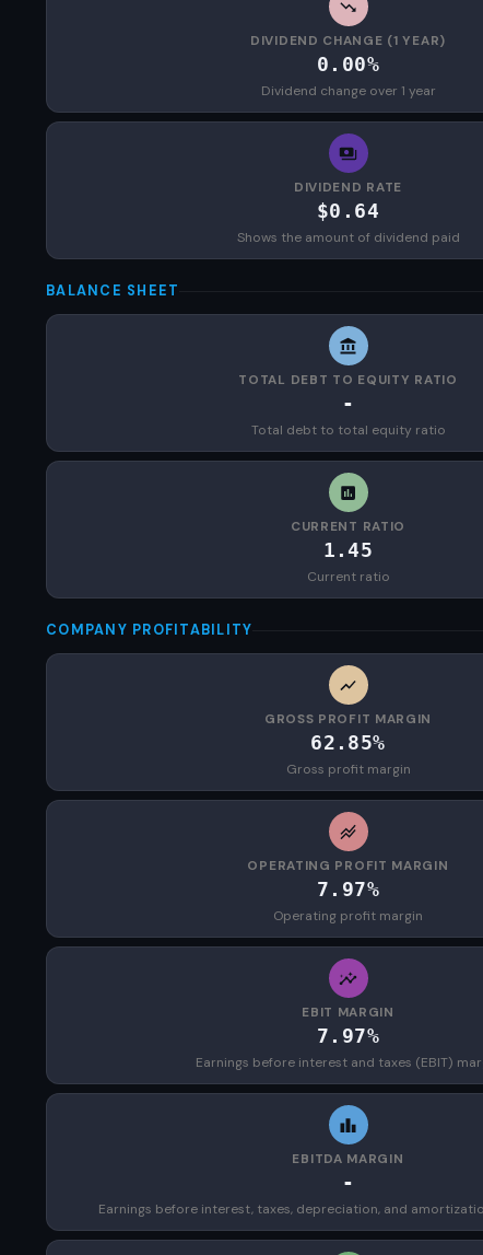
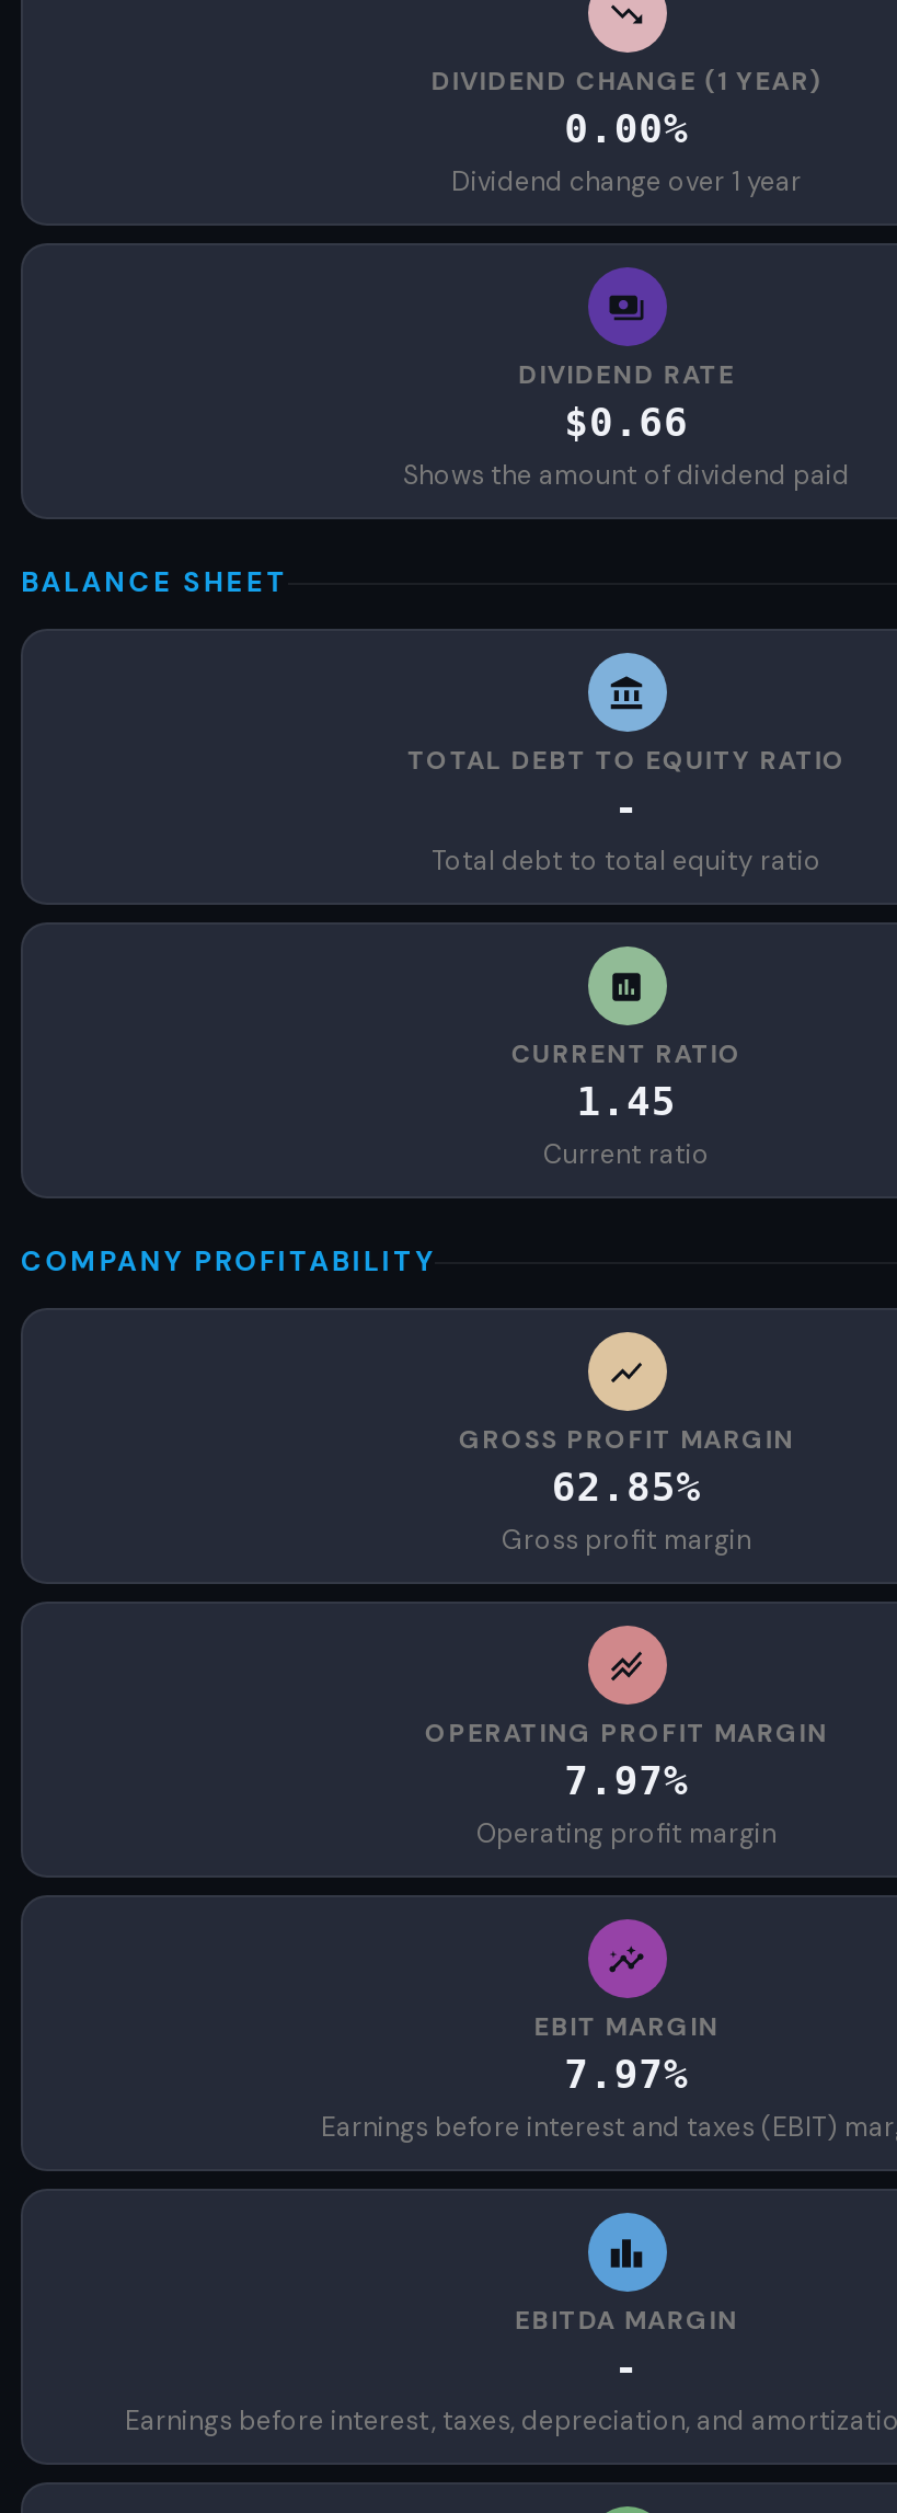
- $0.64
+ $0.66
